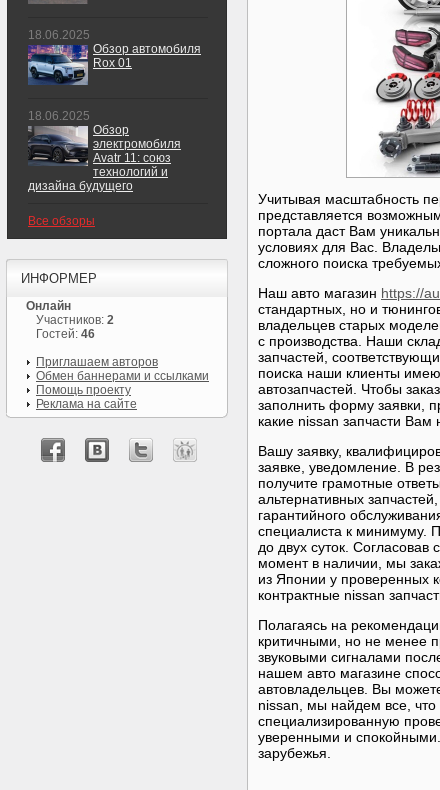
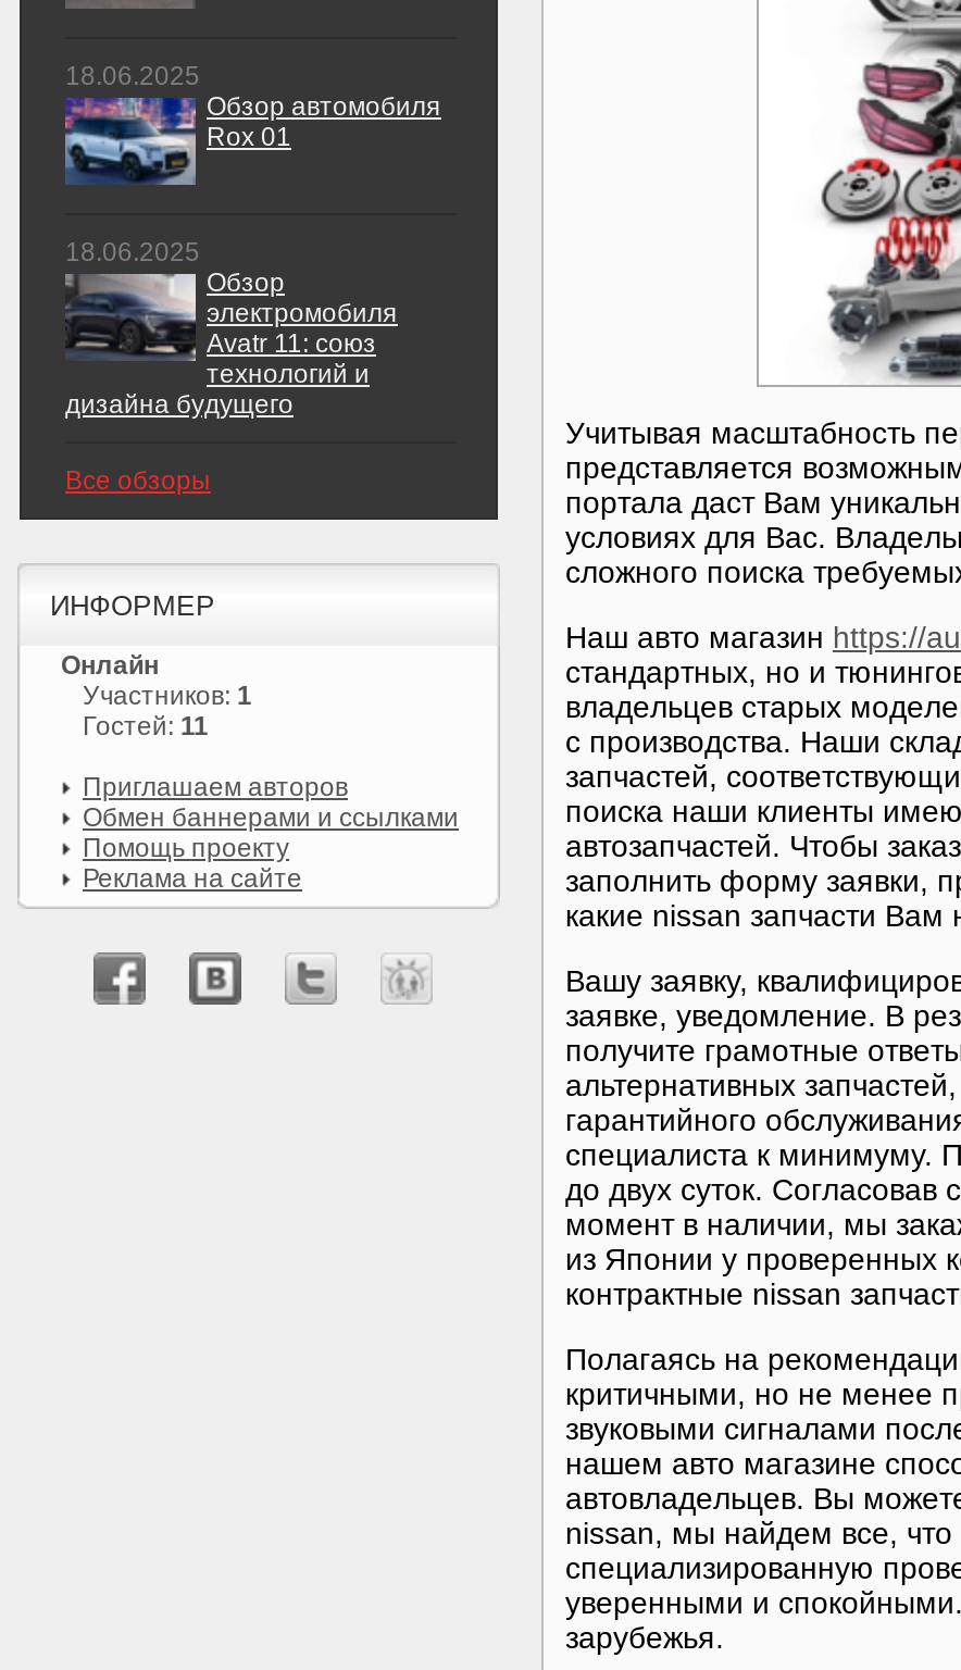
- Участников: 2
+ Участников: 1

- Гостей: 46
+ Гостей: 11
